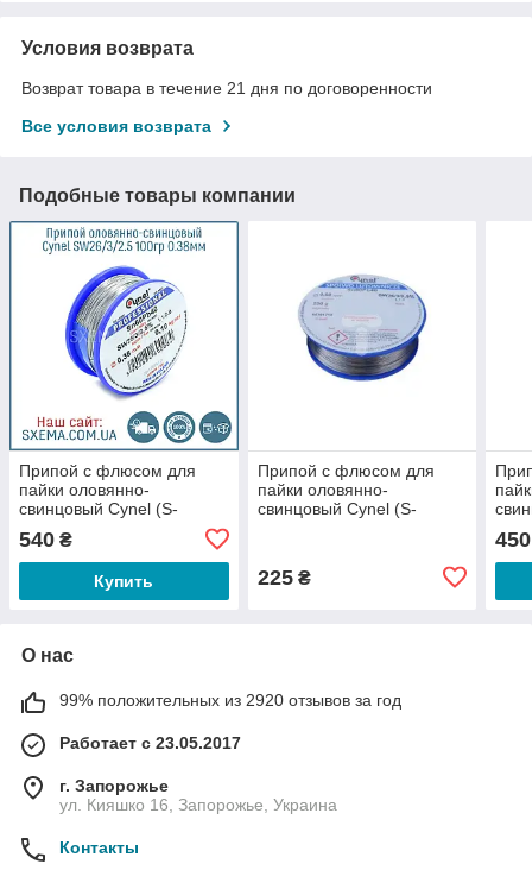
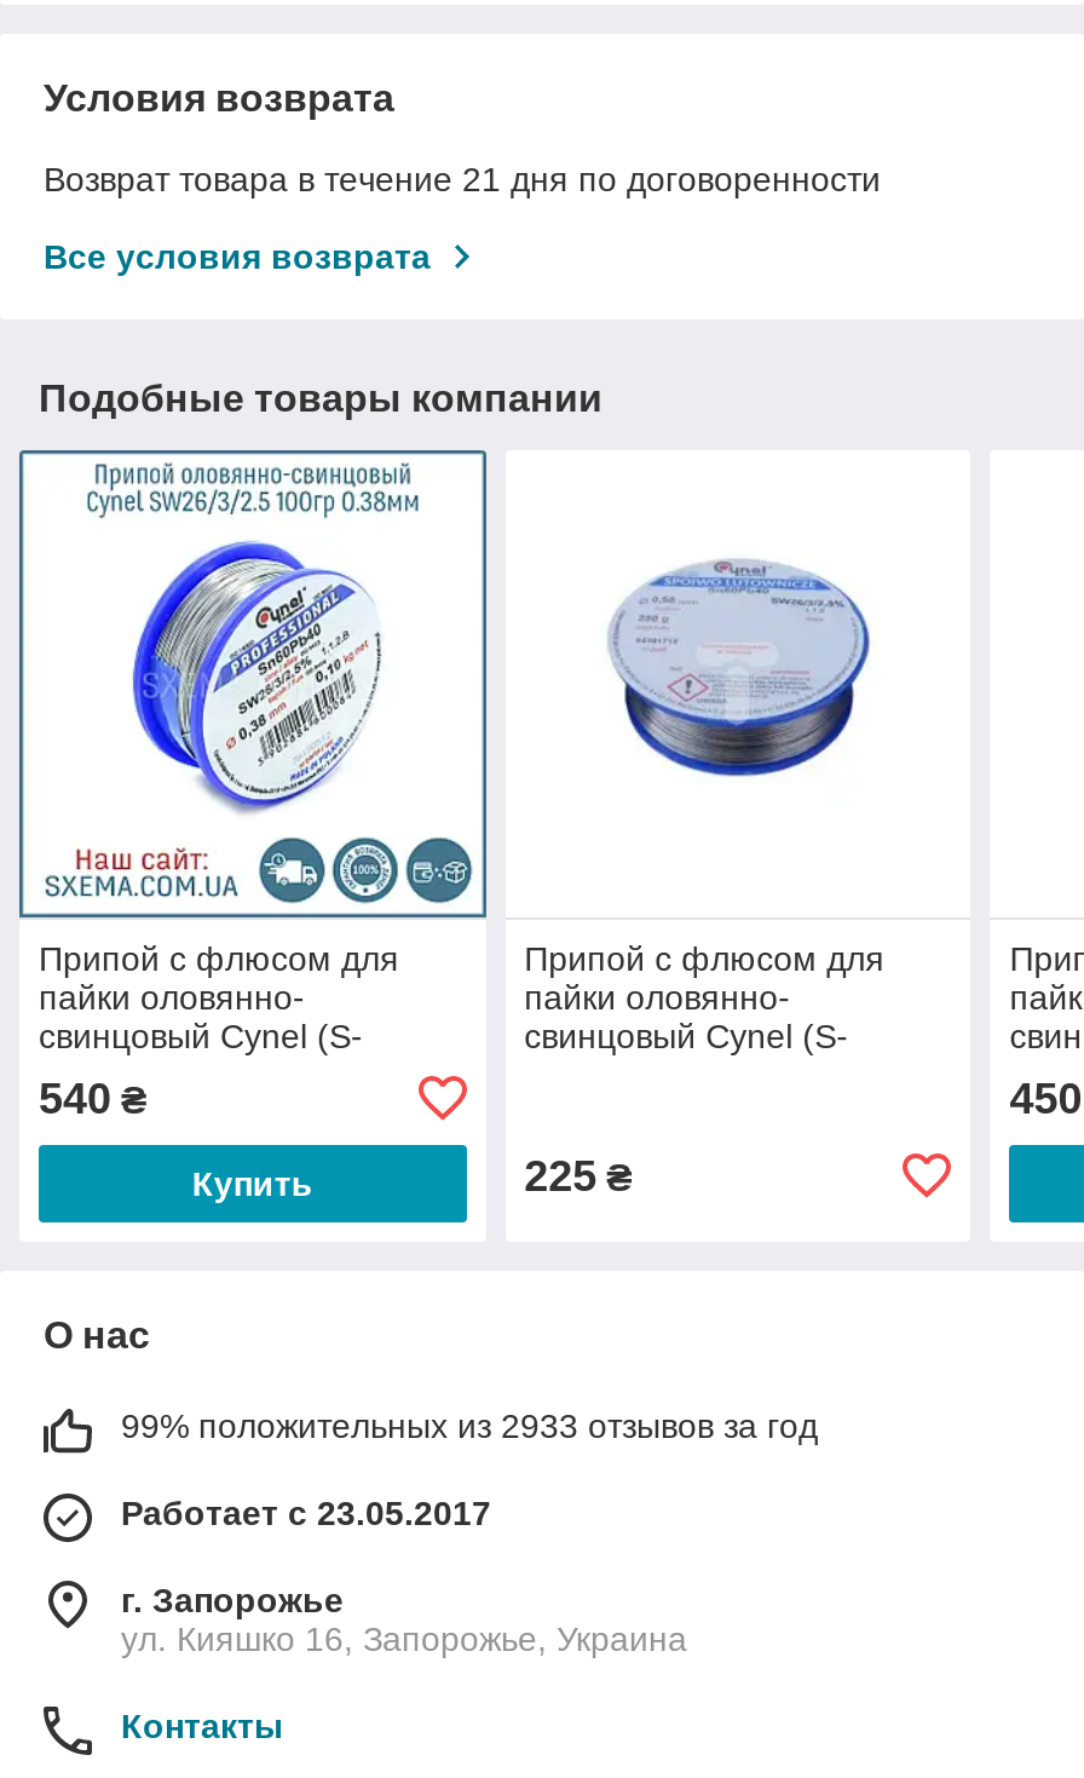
- 99% положительных из 2920 отзывов за год
+ 99% положительных из 2933 отзывов за год
